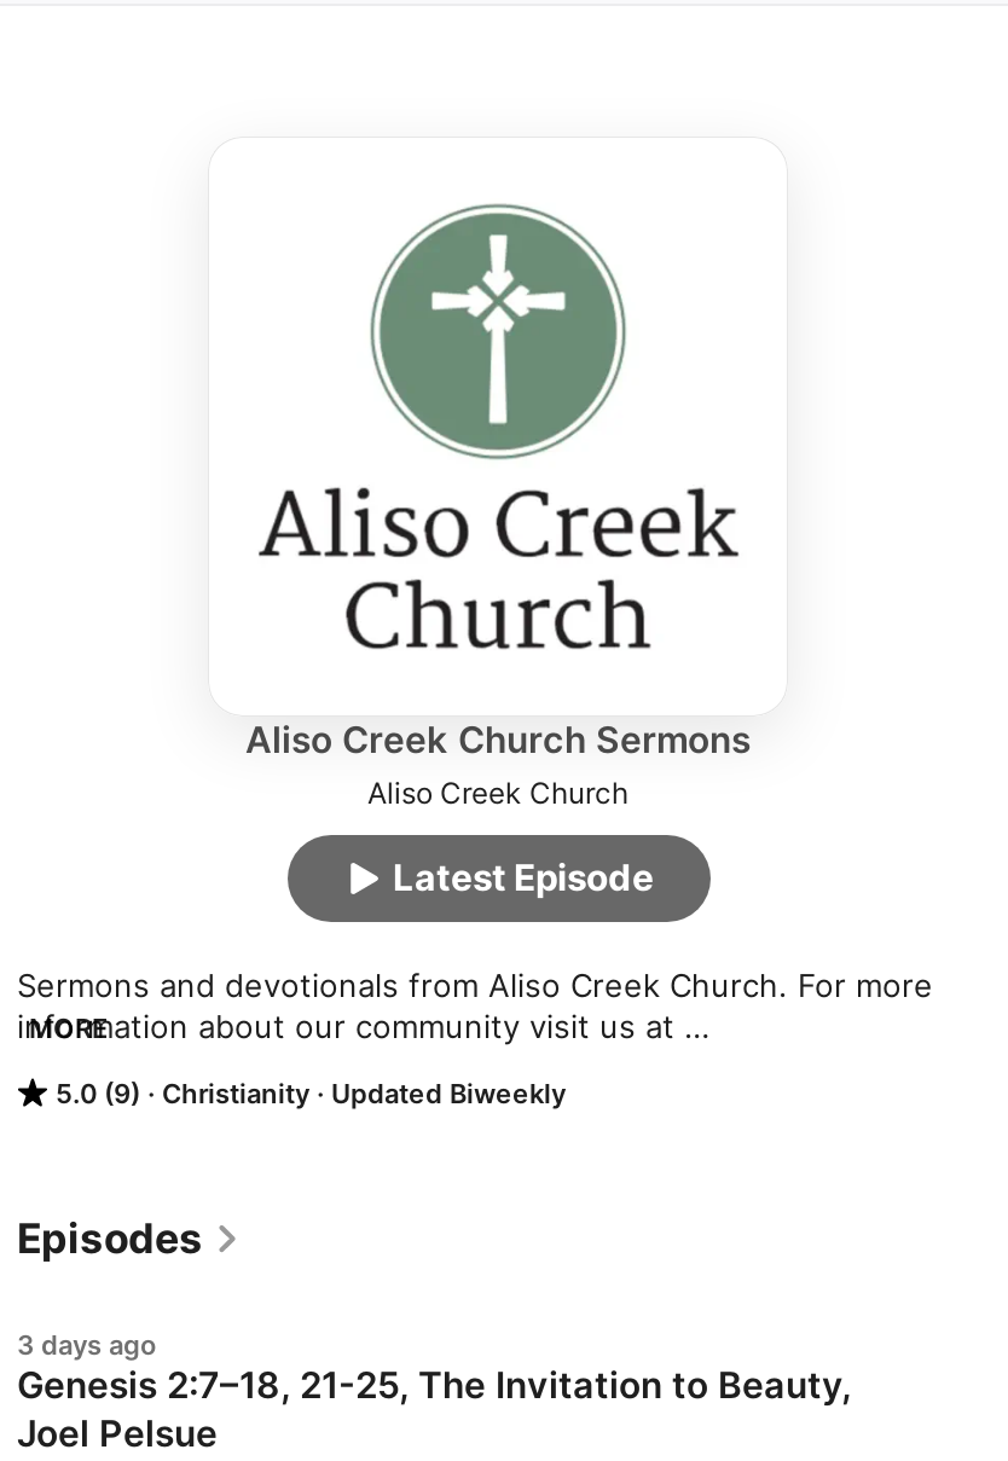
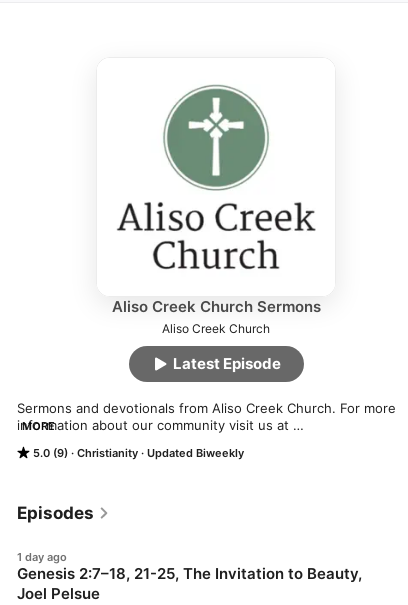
- 3 days ago
+ 1 day ago
